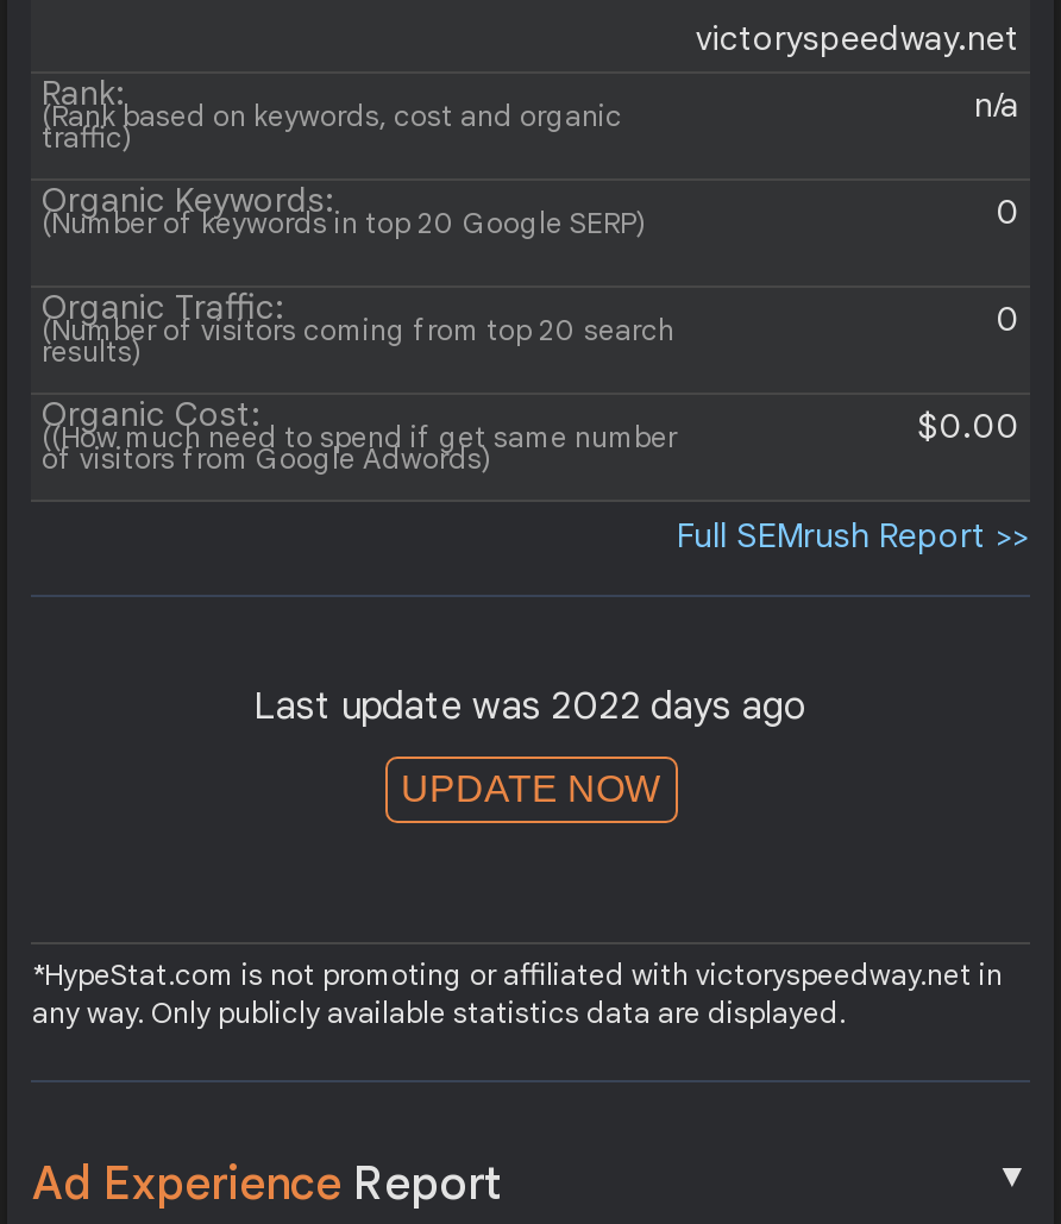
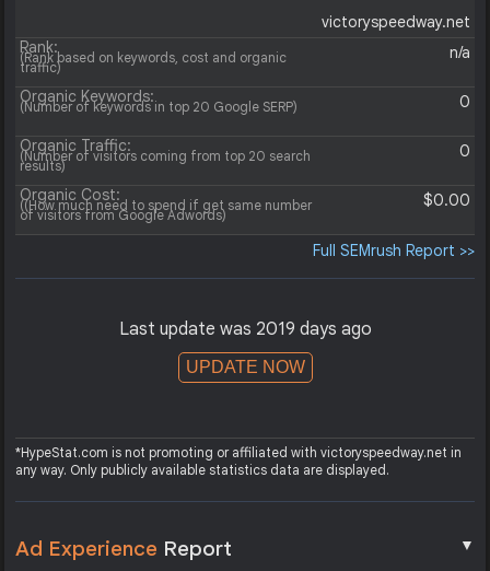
- Last update was 2022 days ago
+ Last update was 2019 days ago
